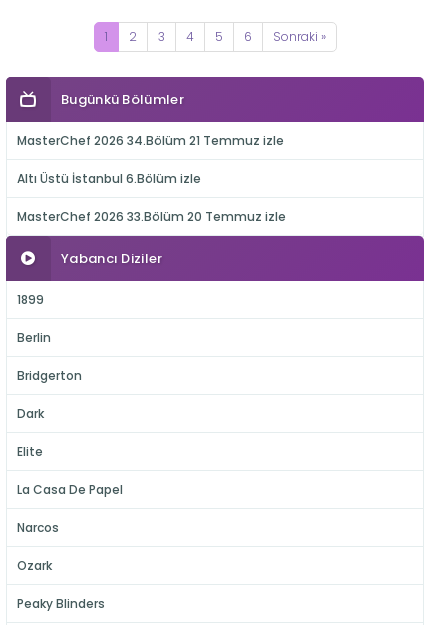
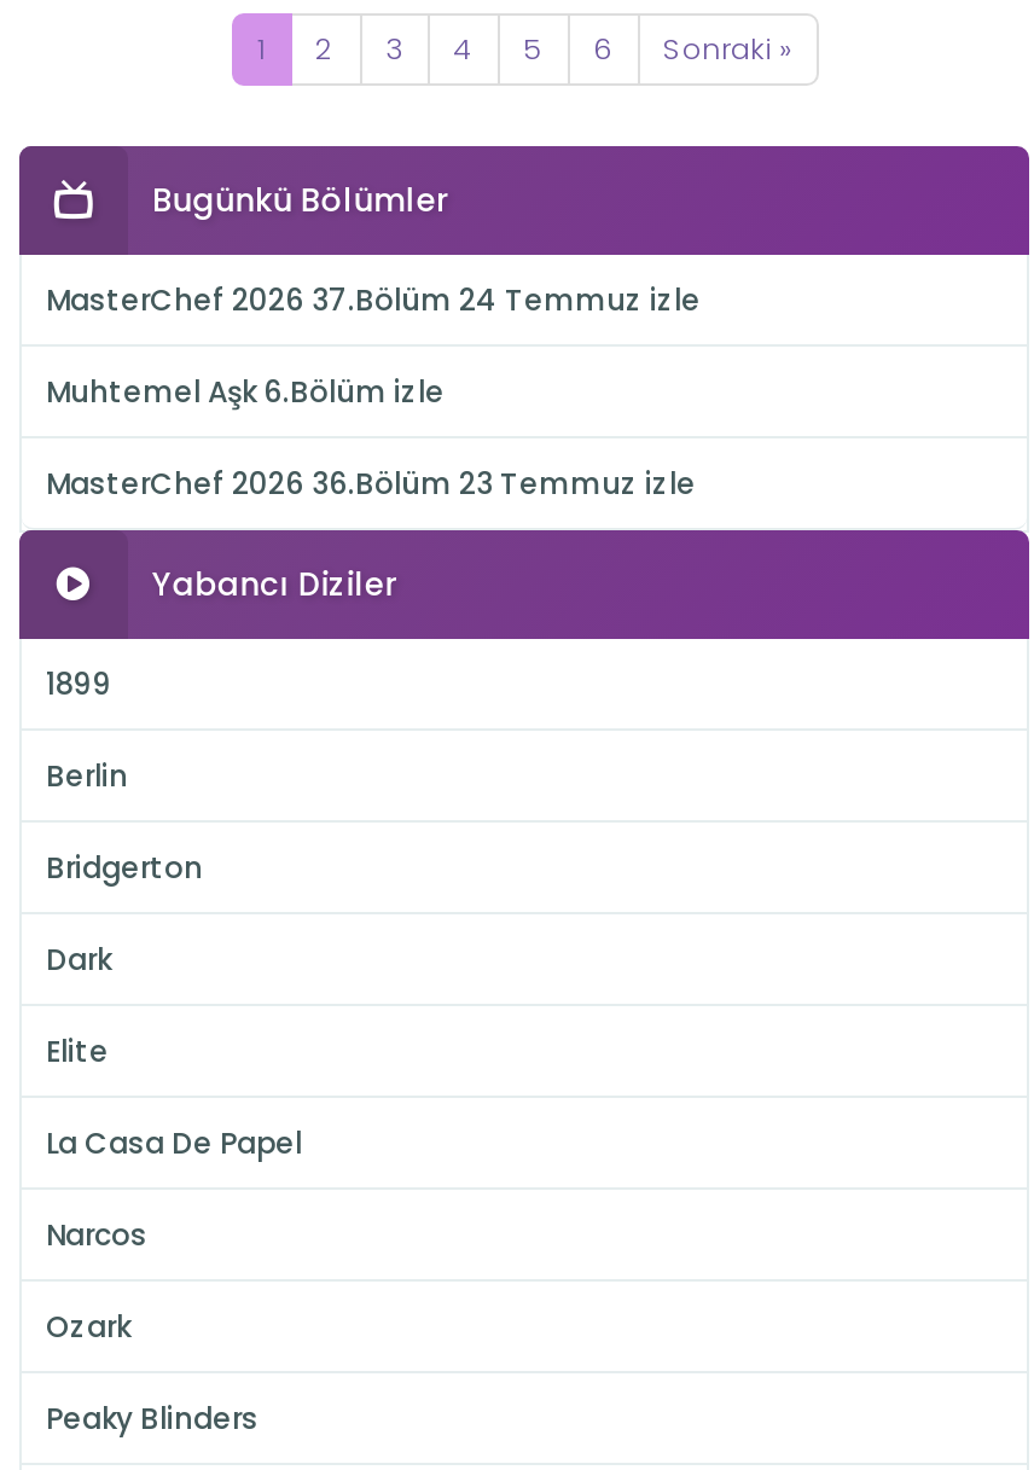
- MasterChef 2026 34.Bölüm 21 Temmuz izle
+ MasterChef 2026 37.Bölüm 24 Temmuz izle

- Altı Üstü İstanbul 6.Bölüm izle
+ Muhtemel Aşk 6.Bölüm izle

- MasterChef 2026 33.Bölüm 20 Temmuz izle
+ MasterChef 2026 36.Bölüm 23 Temmuz izle
